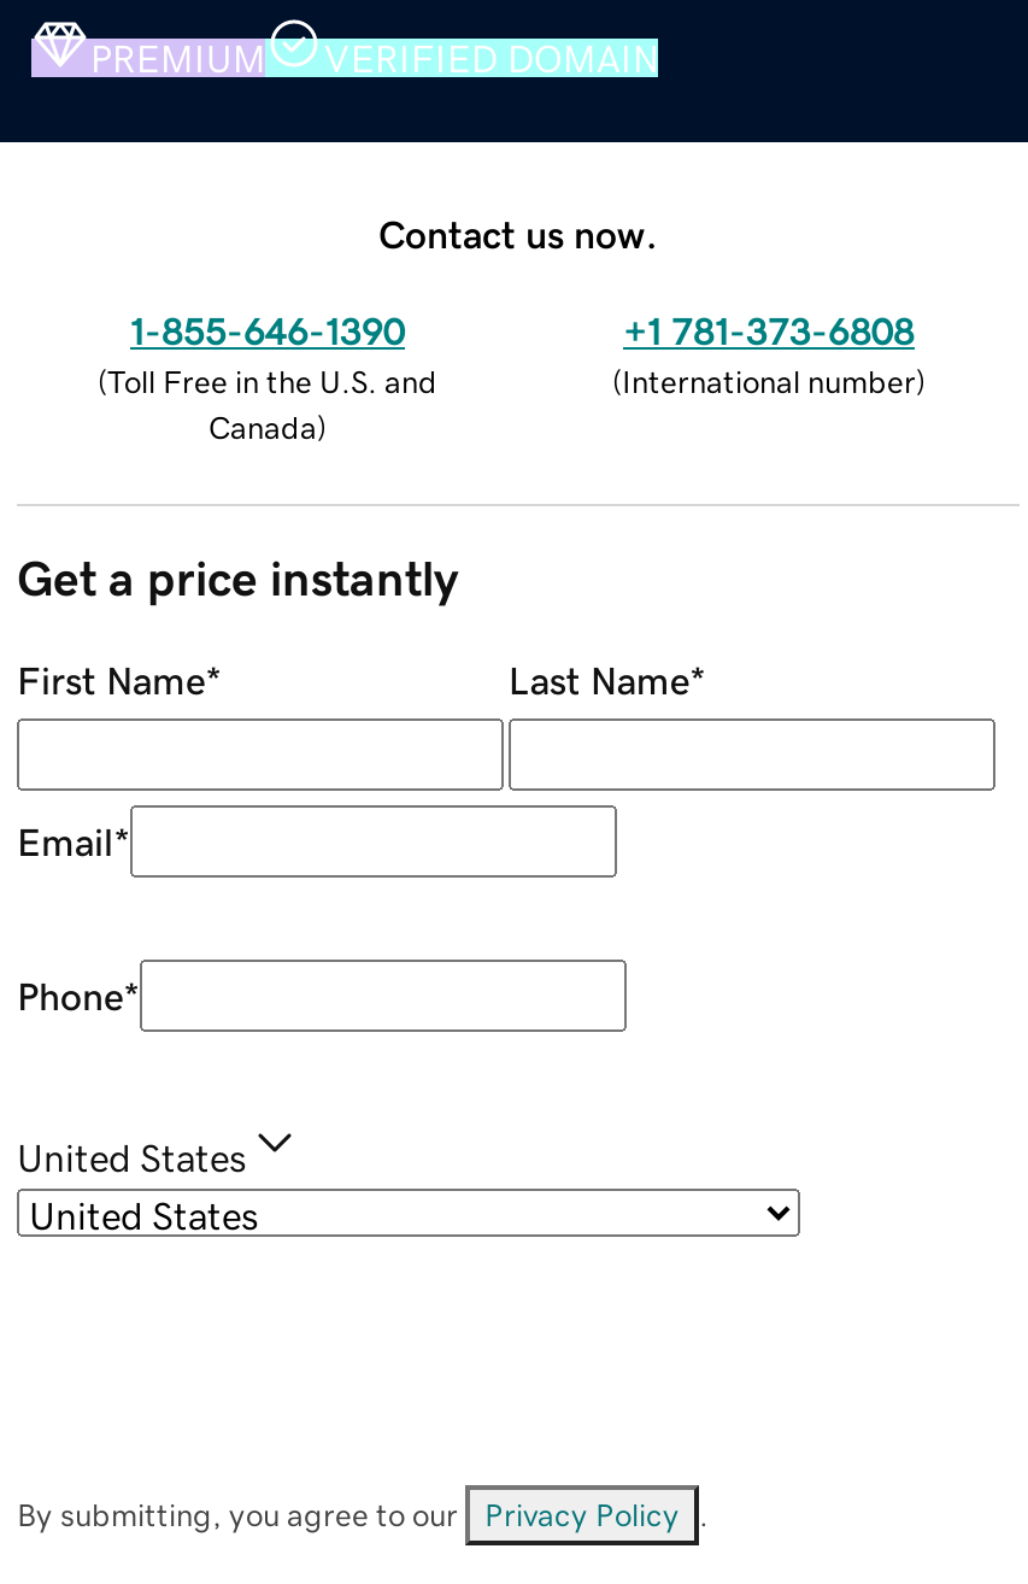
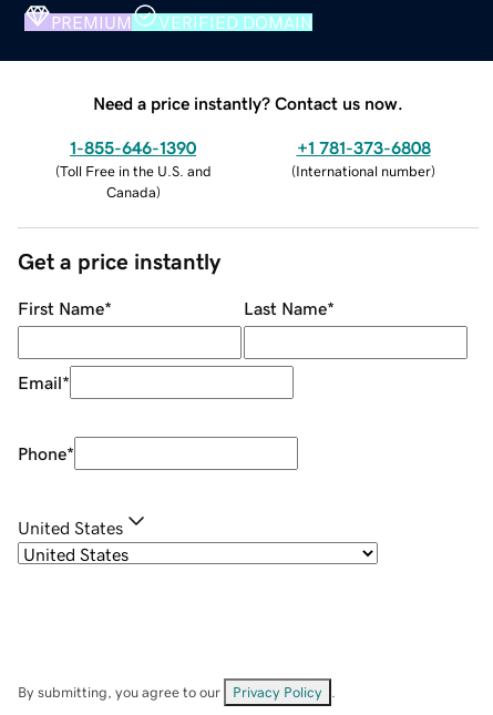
- Contact us now.
+ Need a price instantly? Contact us now.
